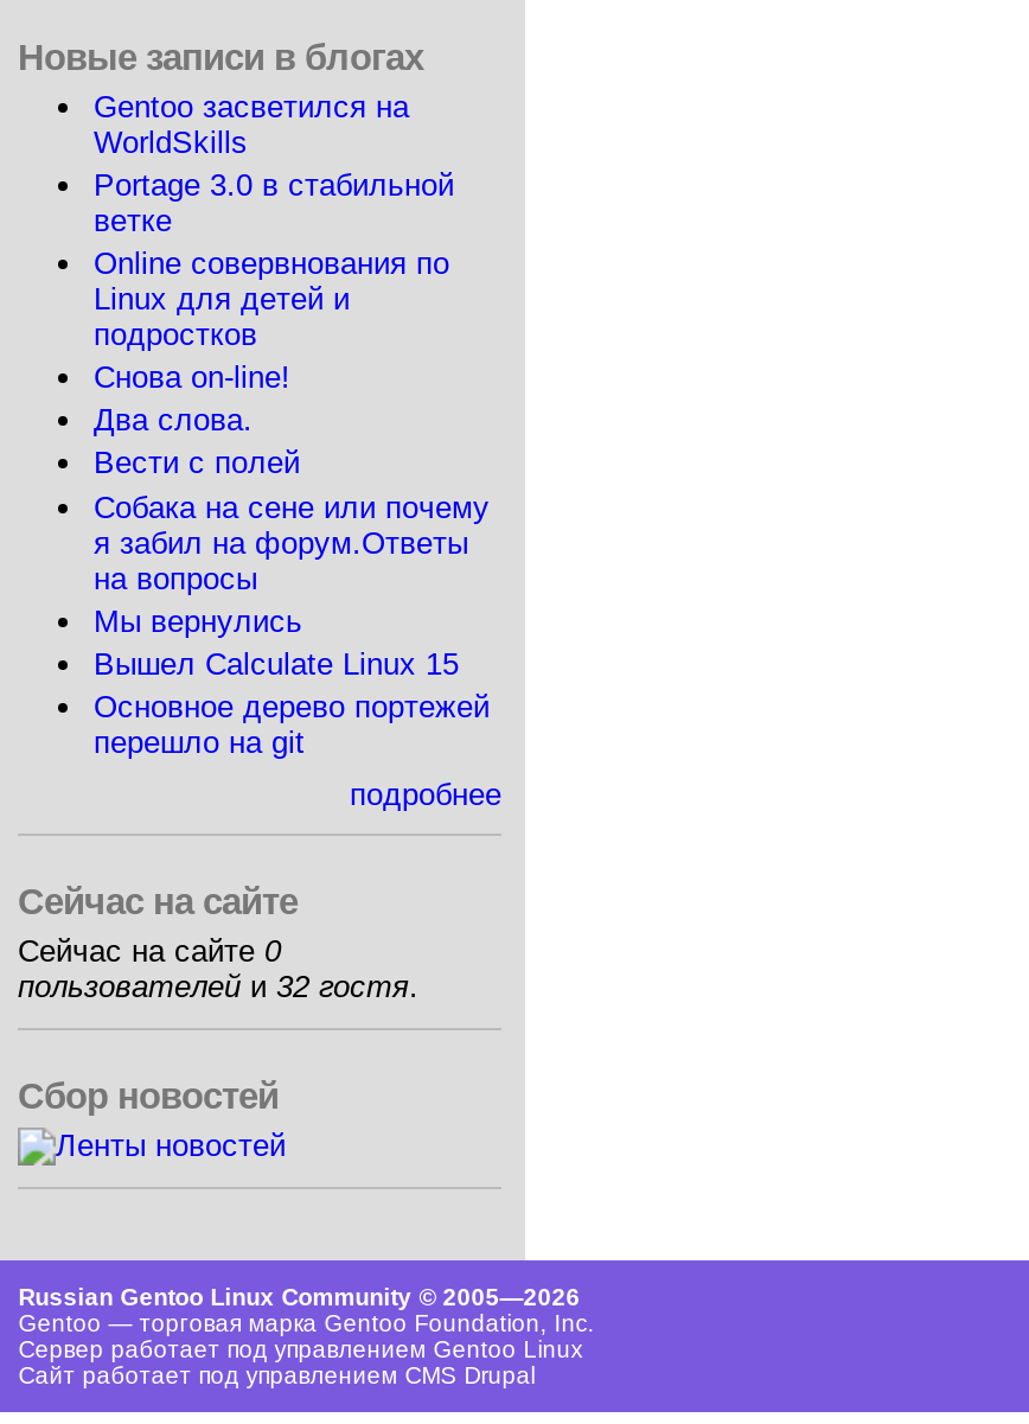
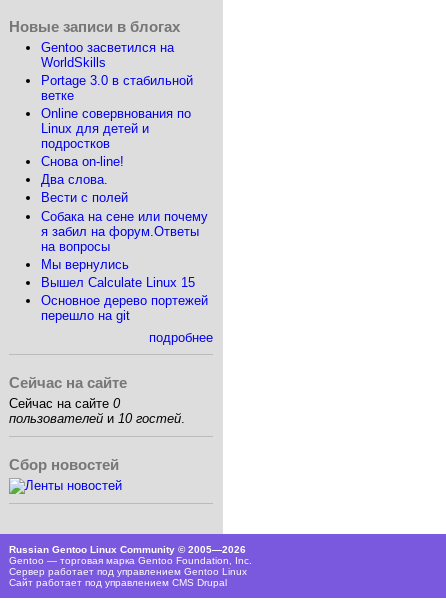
- пользователей и 32 гостя.
+ пользователей и 10 гостей.
